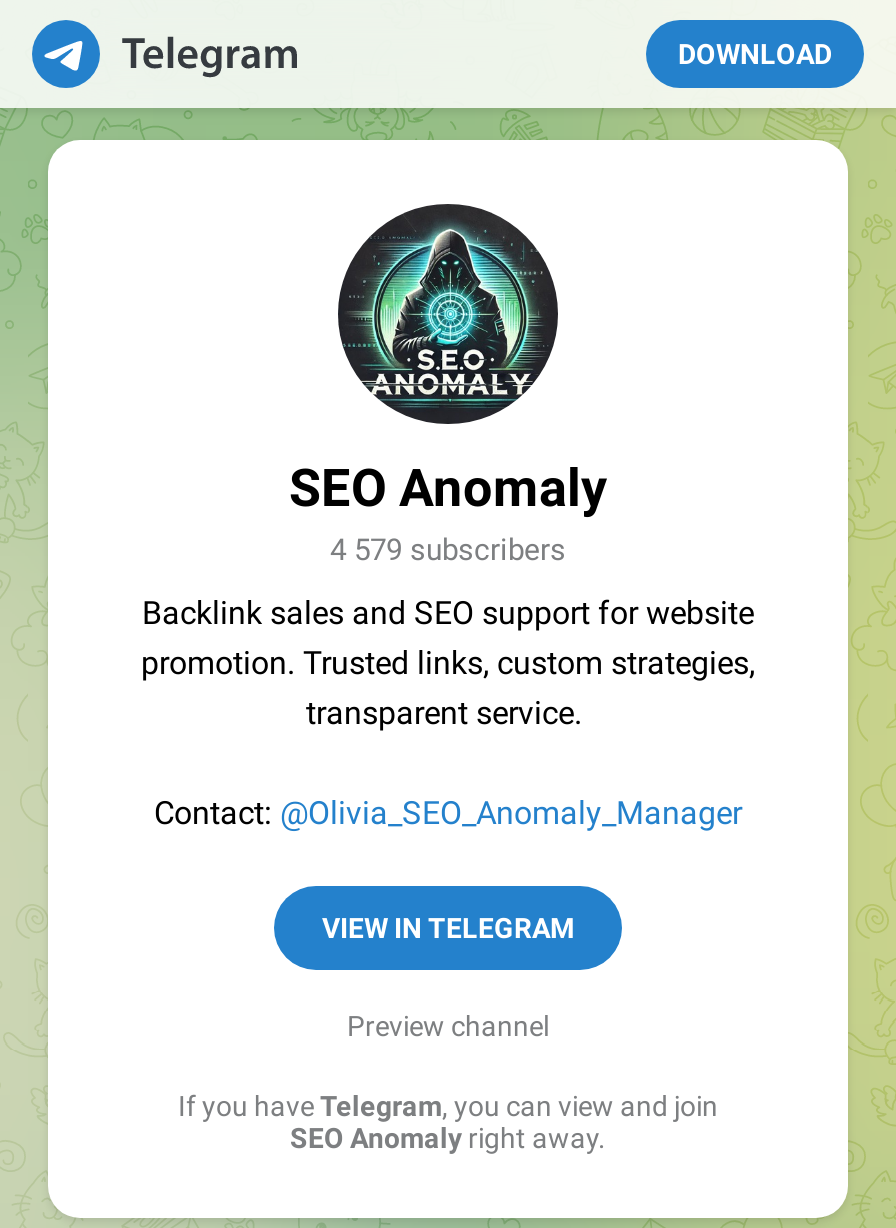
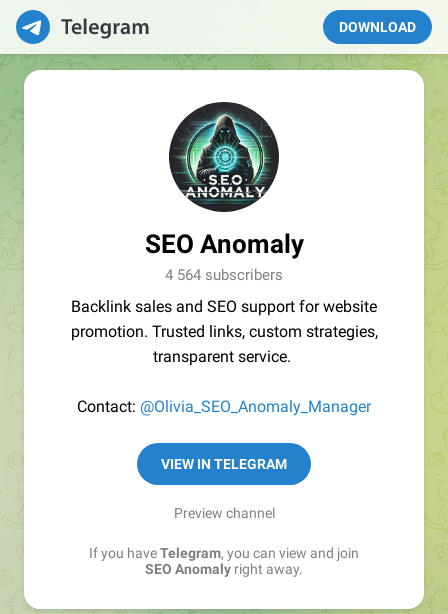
- 4 579 subscribers
+ 4 564 subscribers
